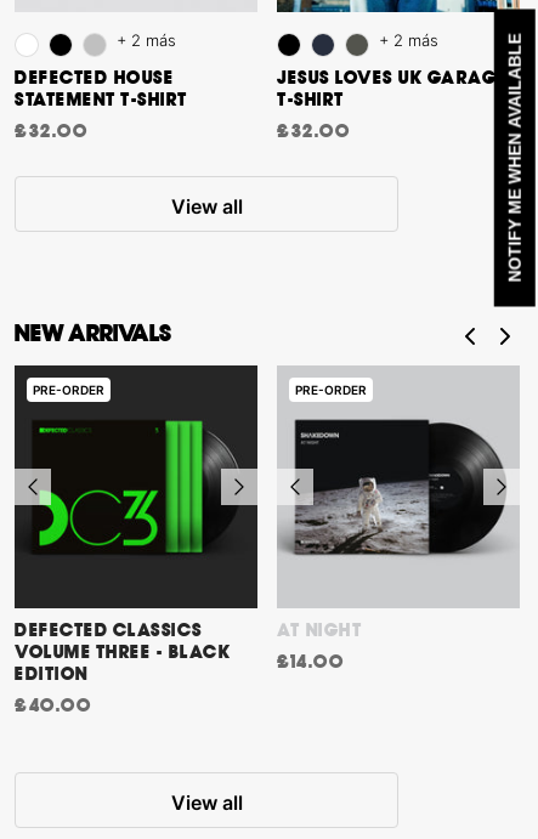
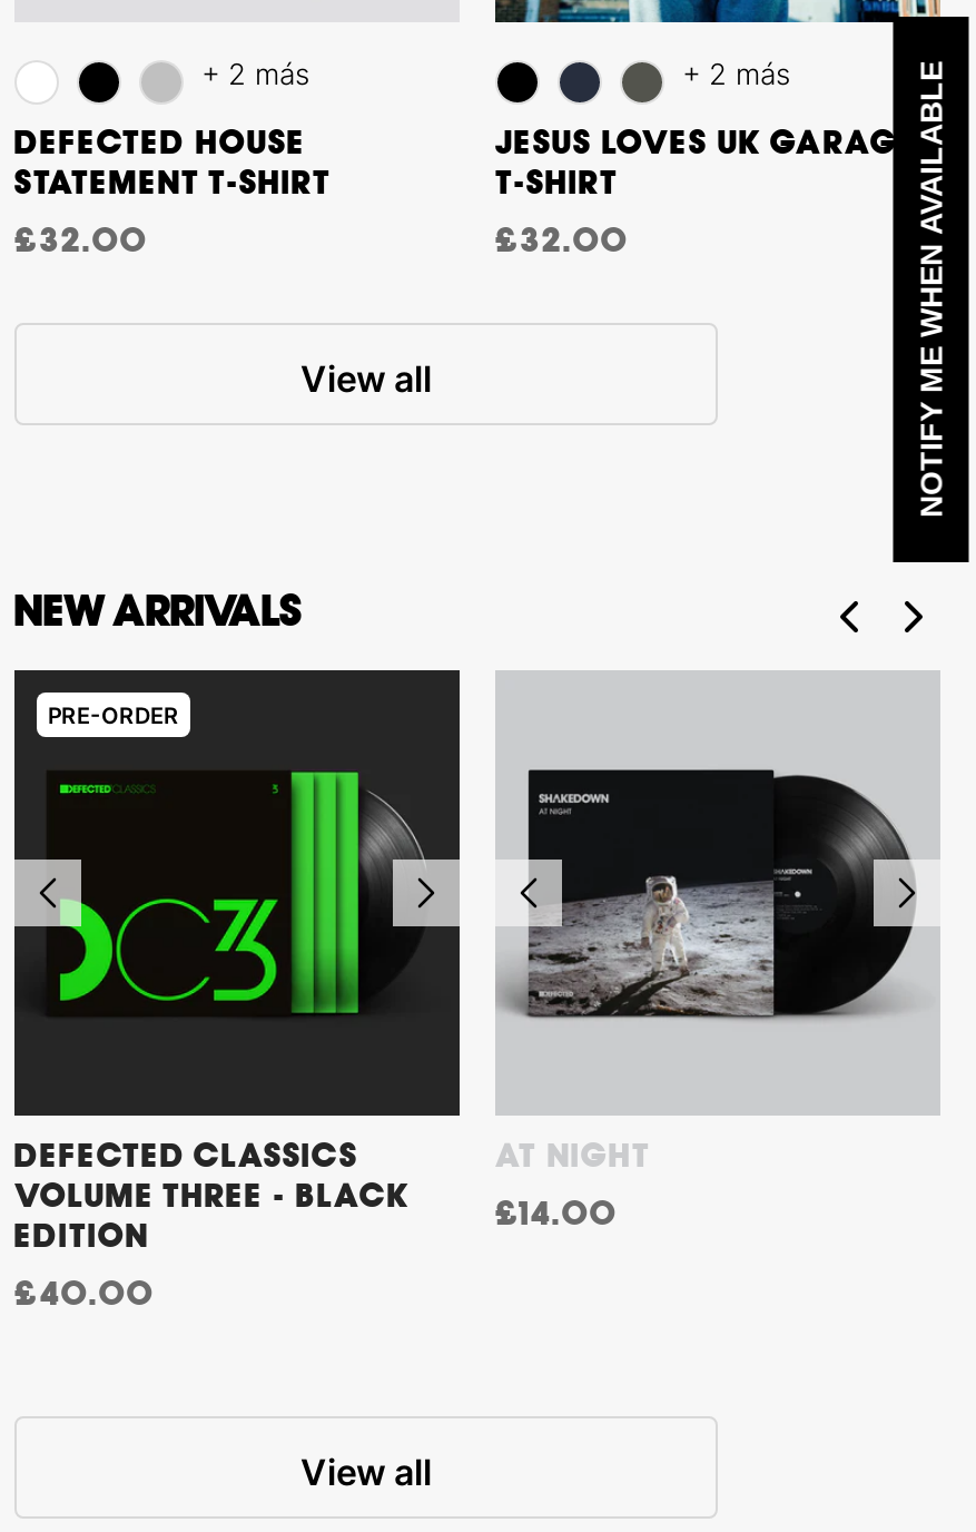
- PRE-ORDER
